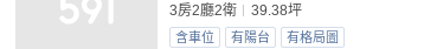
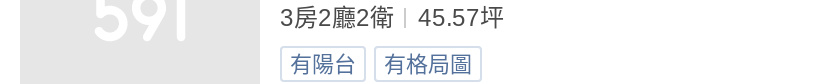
- 39.38坪
- 含車位
+ 45.57坪
